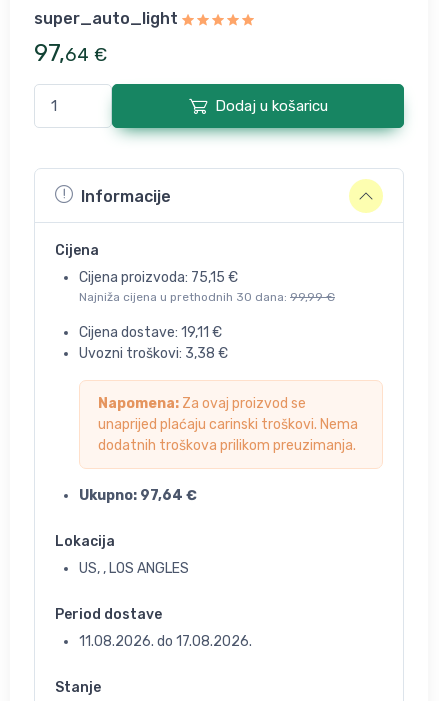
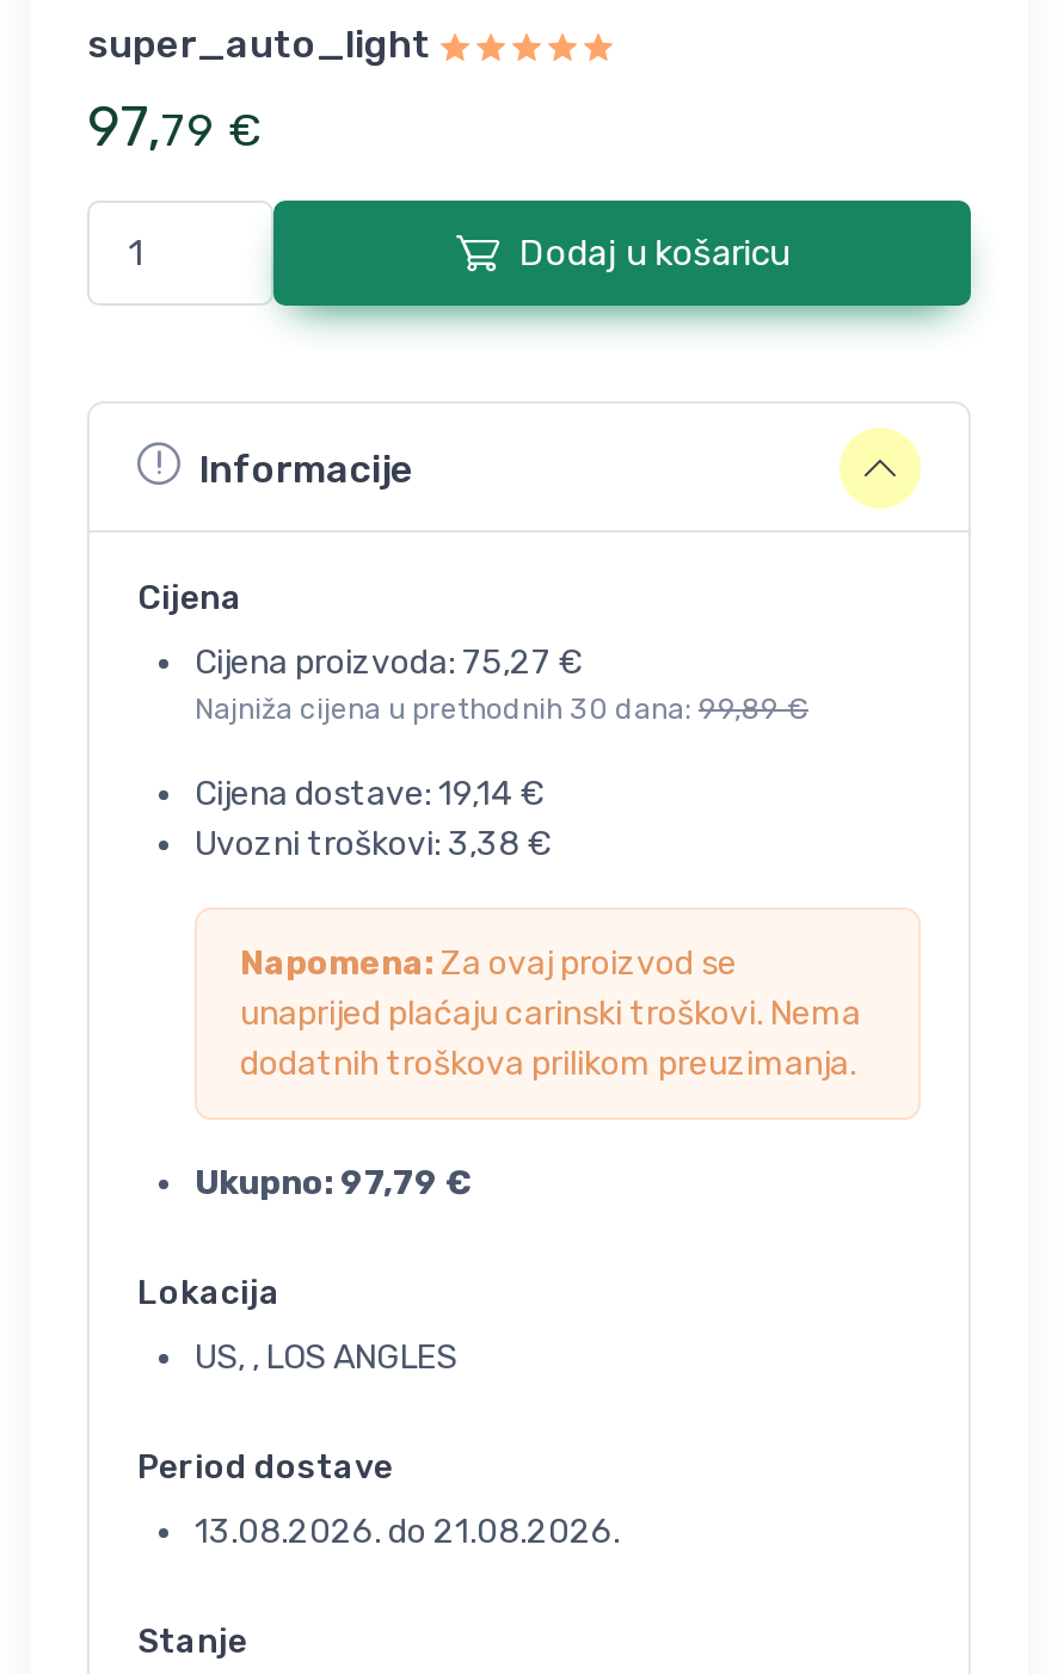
- 97,64 €
+ 97,79 €

- Cijena proizvoda: 75,15 €
+ Cijena proizvoda: 75,27 €

- Najniža cijena u prethodnih 30 dana: 99,99 €
+ Najniža cijena u prethodnih 30 dana: 99,89 €

- Cijena dostave: 19,11 €
+ Cijena dostave: 19,14 €

- Ukupno: 97,64 €
+ Ukupno: 97,79 €

- 11.08.2026. do 17.08.2026.
+ 13.08.2026. do 21.08.2026.
